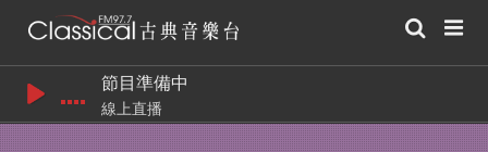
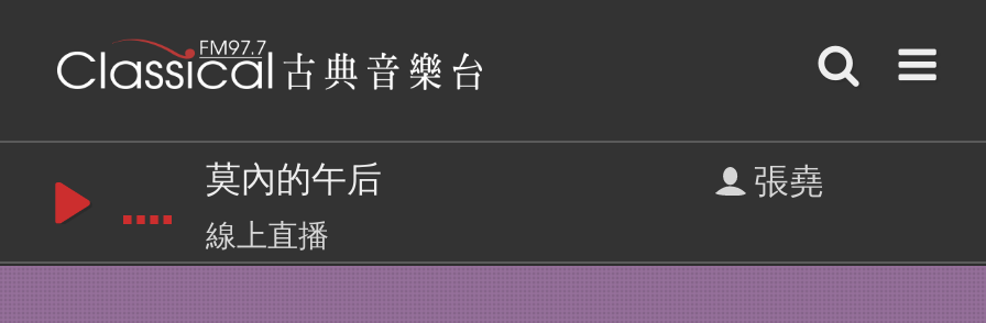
- 節目準備中
+ 莫內的午后
+ 張堯
